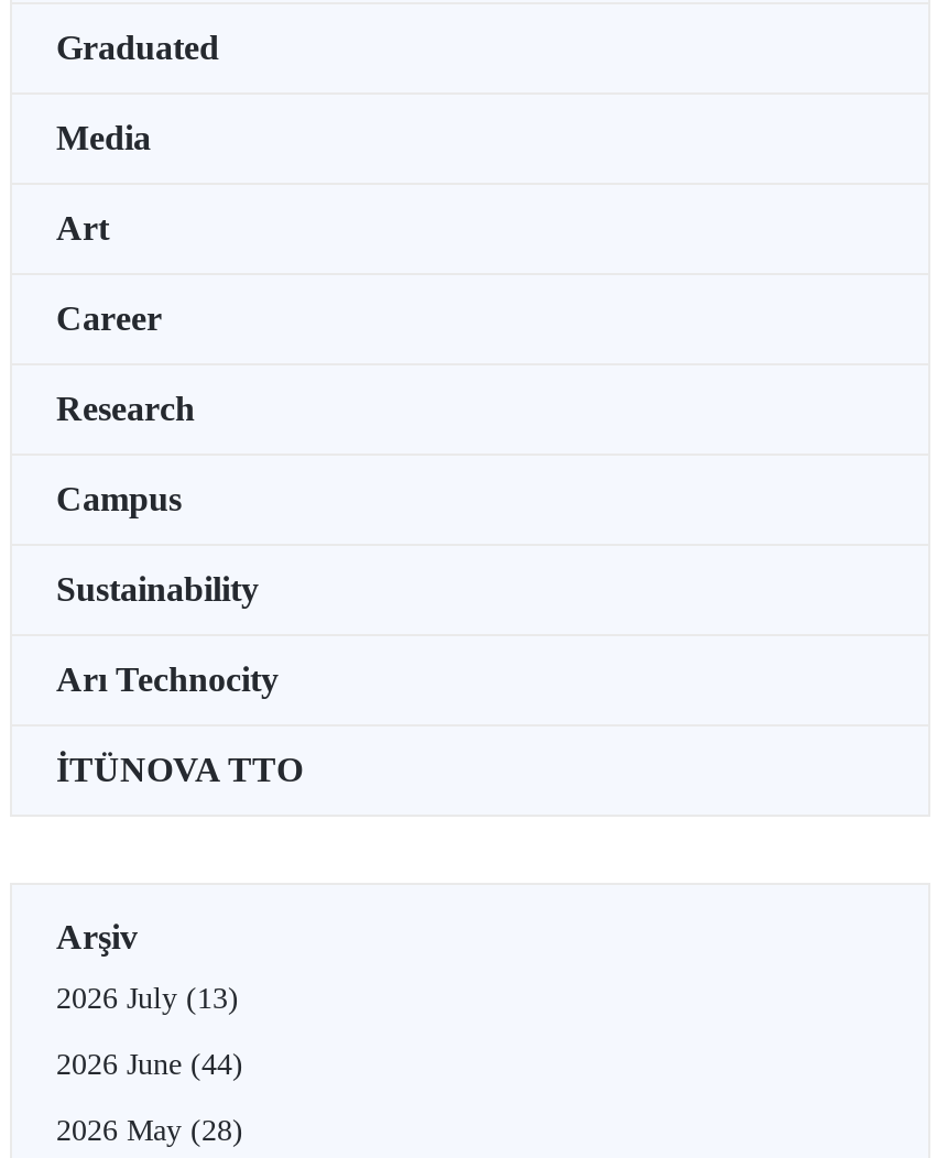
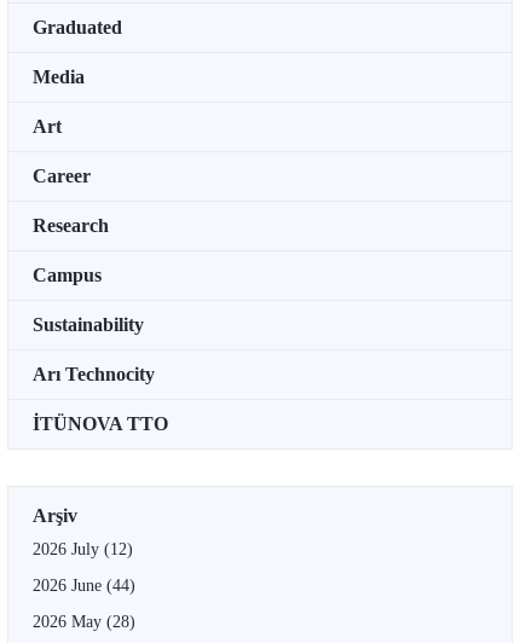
- 2026 July (13)
+ 2026 July (12)
